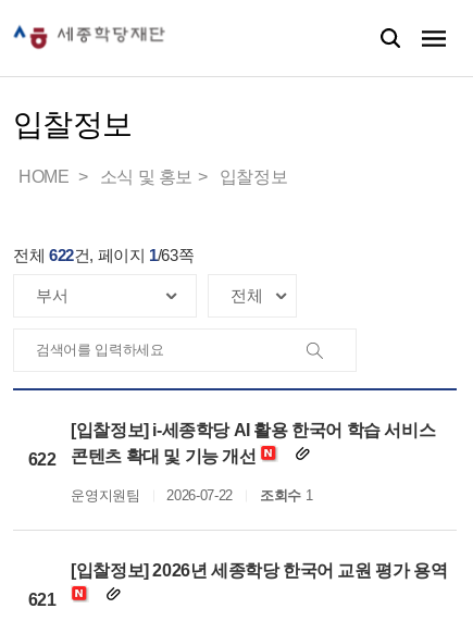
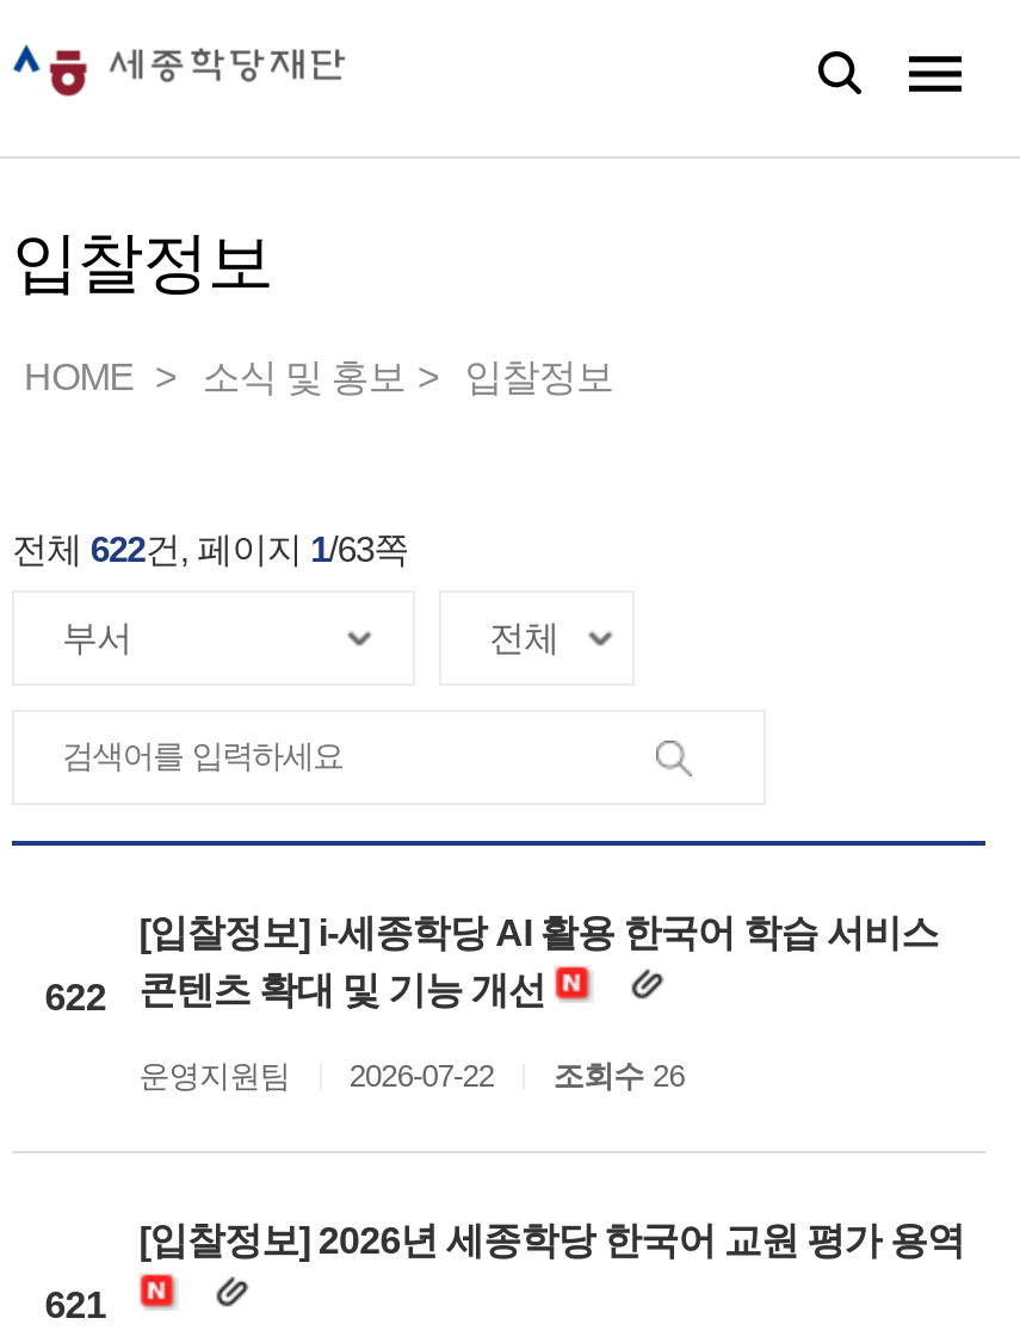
- 운영지원팀 2026-07-22 조회수 1
+ 운영지원팀 2026-07-22 조회수 26
